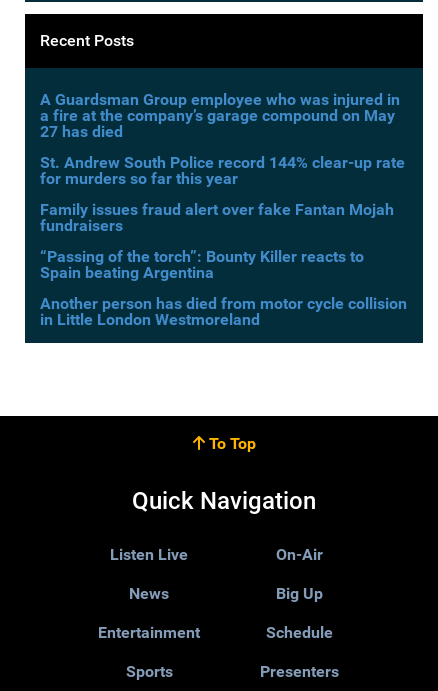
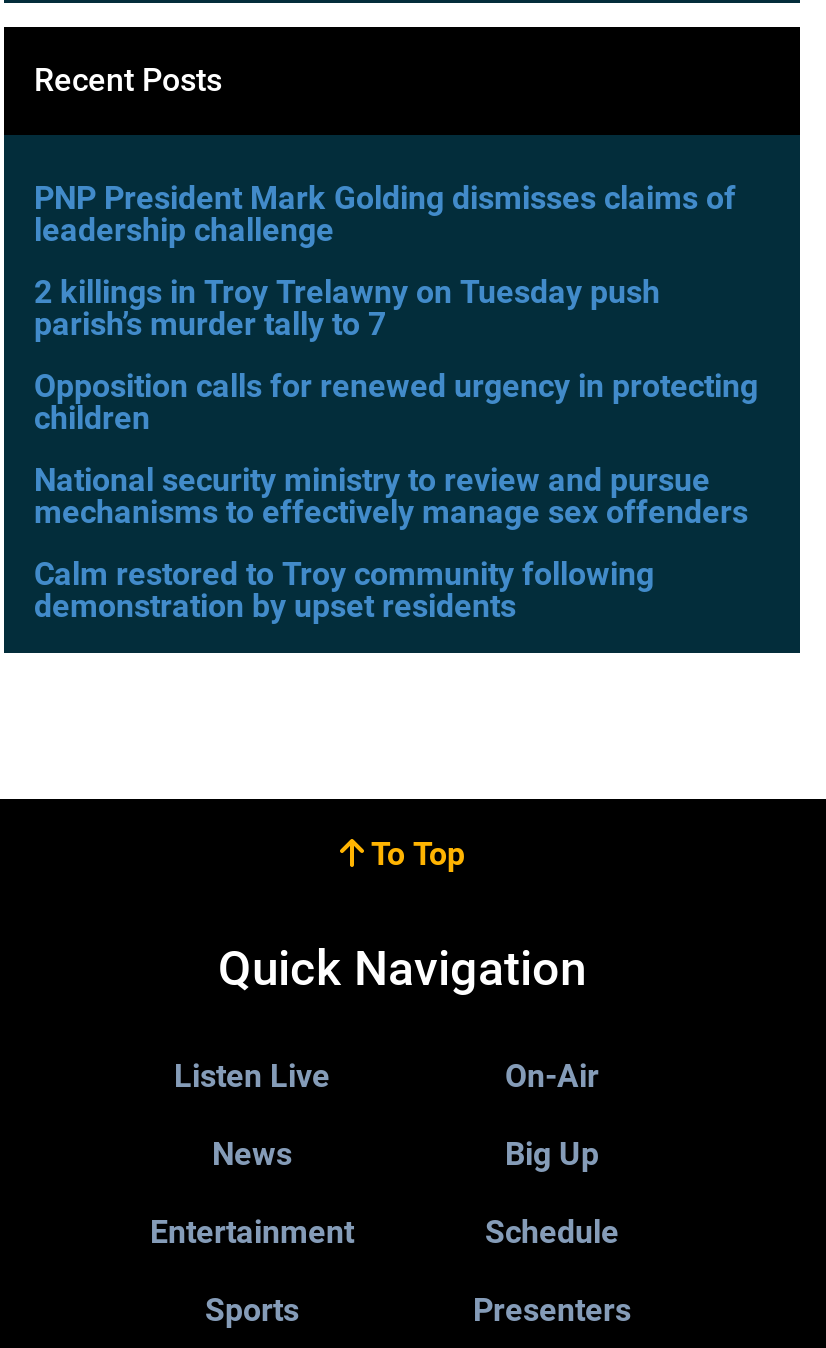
- A Guardsman Group employee who was injured in
- a fire at the company’s garage compound on May
- 27 has died
+ PNP President Mark Golding dismisses claims of
+ leadership challenge

- St. Andrew South Police record 144% clear-up rate
- for murders so far this year
+ 2 killings in Troy Trelawny on Tuesday push
+ parish’s murder tally to 7

- Family issues fraud alert over fake Fantan Mojah
- fundraisers
+ Opposition calls for renewed urgency in protecting
+ children

- “Passing of the torch”: Bounty Killer reacts to
- Spain beating Argentina
+ National security ministry to review and pursue
+ mechanisms to effectively manage sex offenders

- Another person has died from motor cycle collision
- in Little London Westmoreland
+ Calm restored to Troy community following
+ demonstration by upset residents
